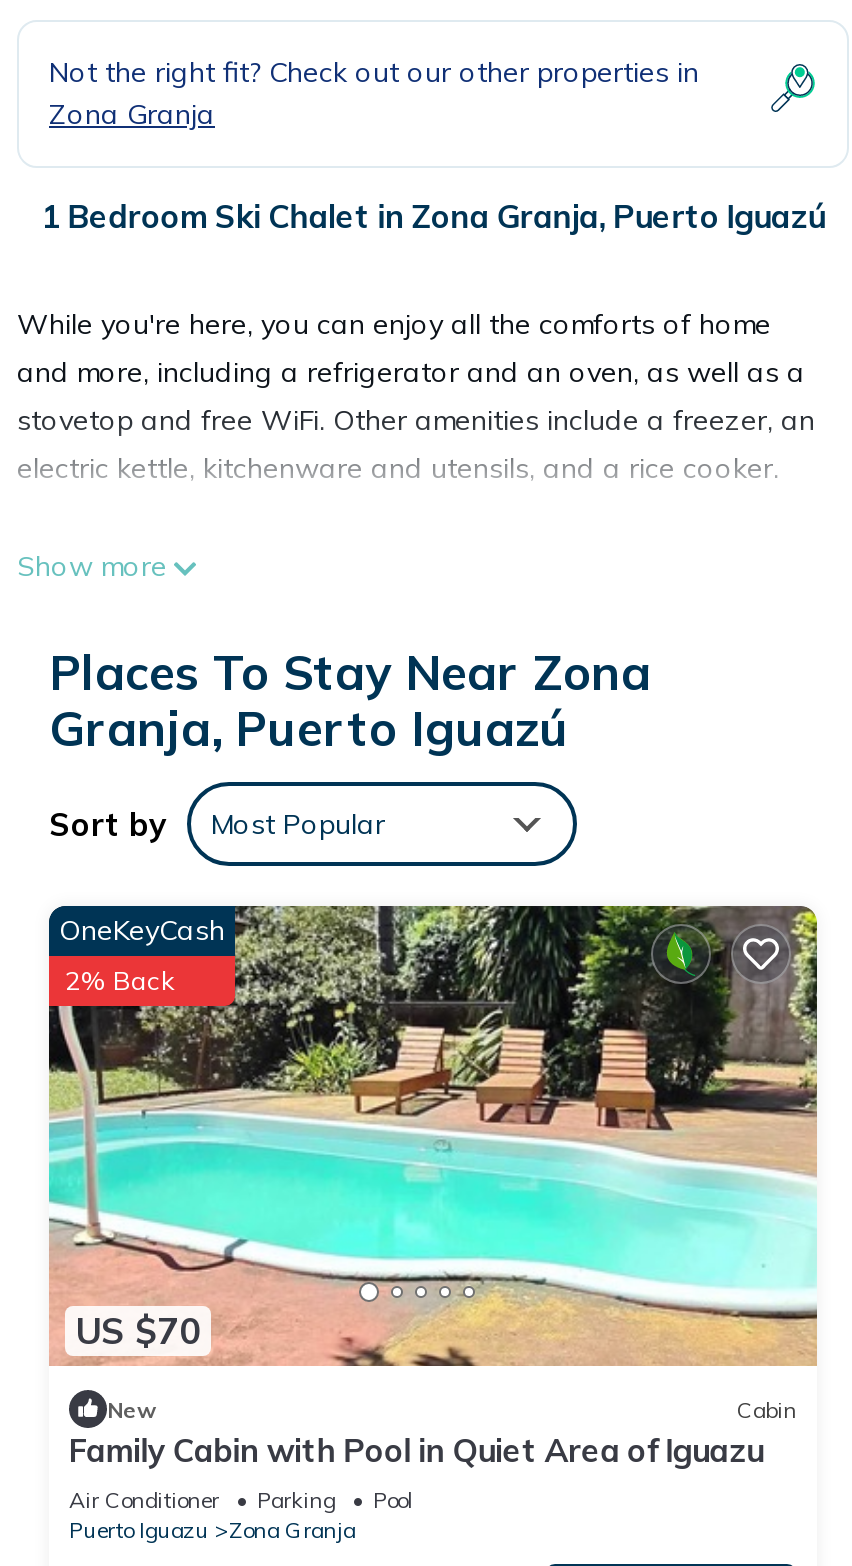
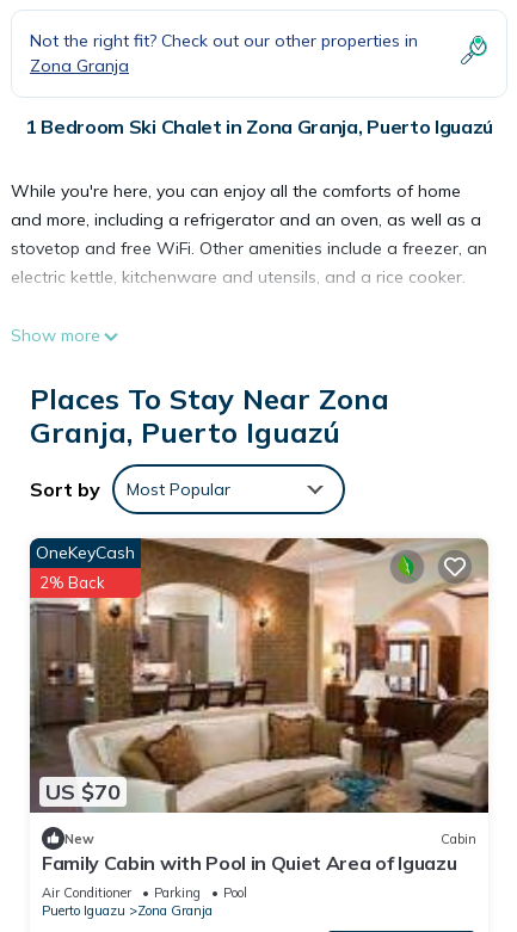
- [image]
+ [image]
